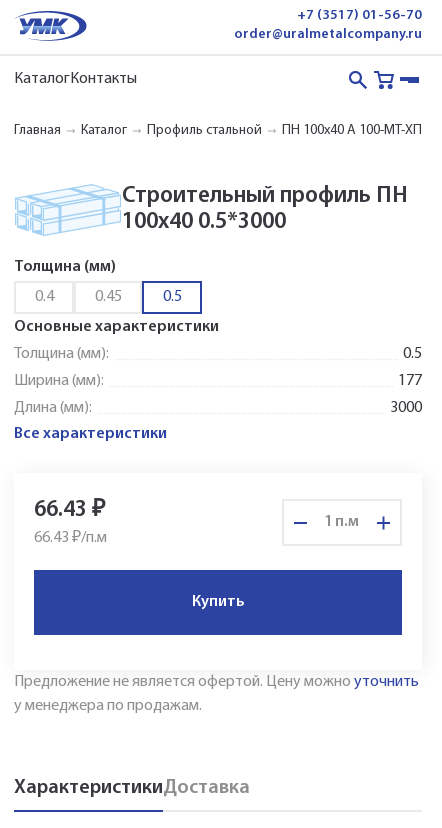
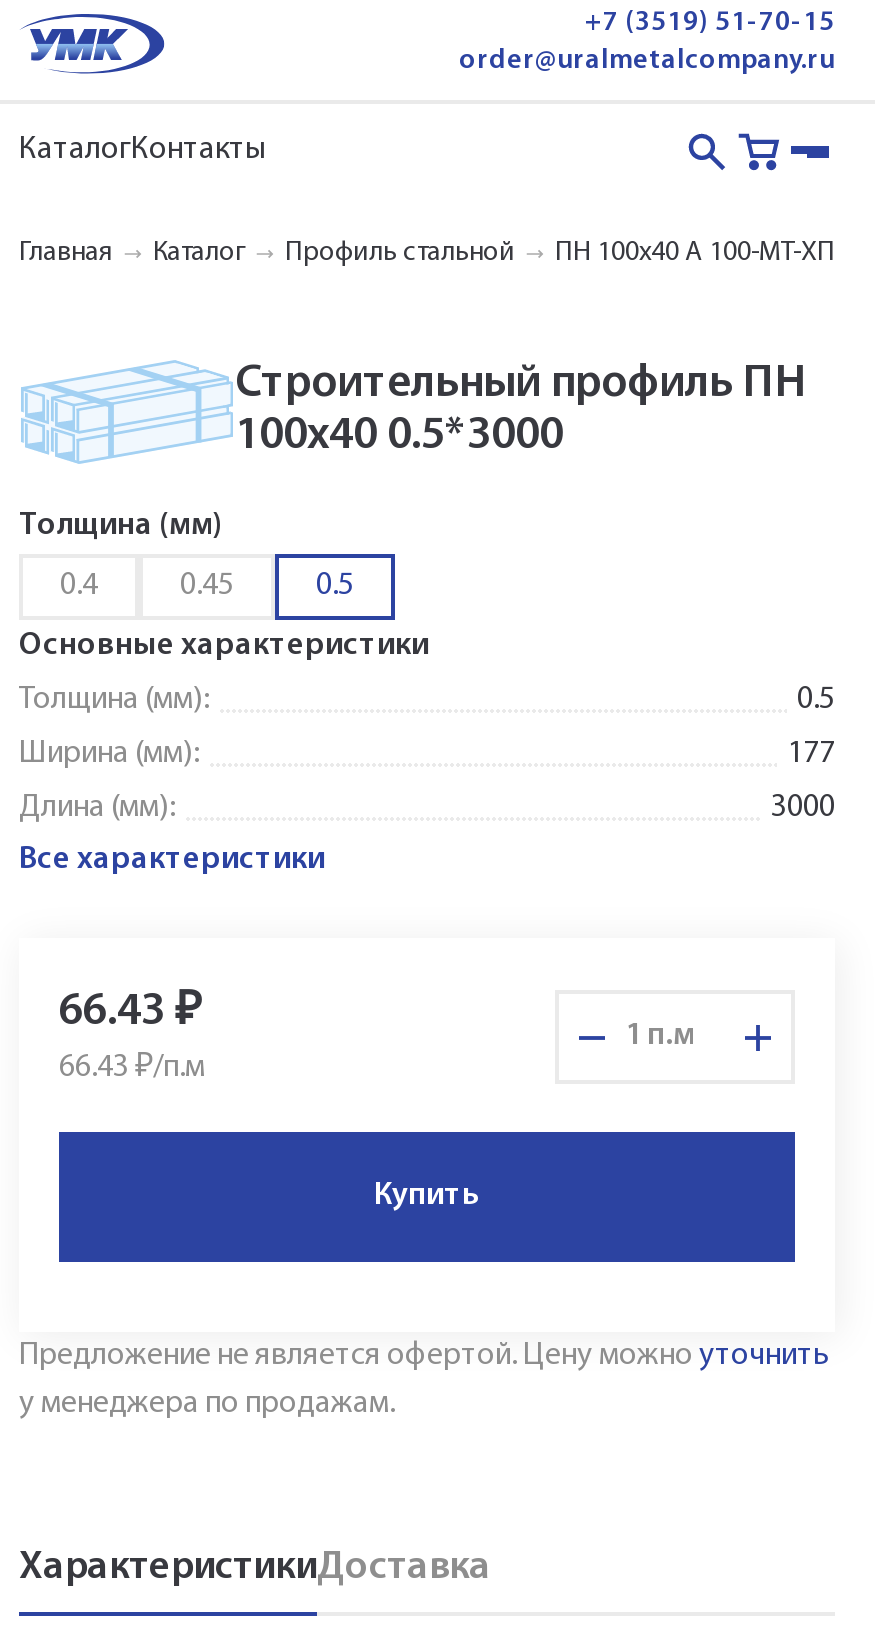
- +7 (3517) 01-56-70
+ +7 (3519) 51-70-15
